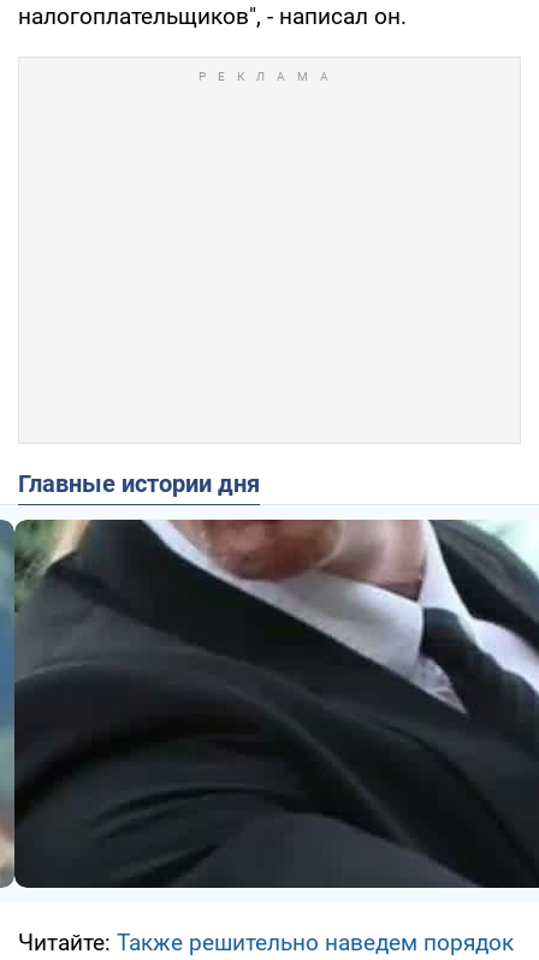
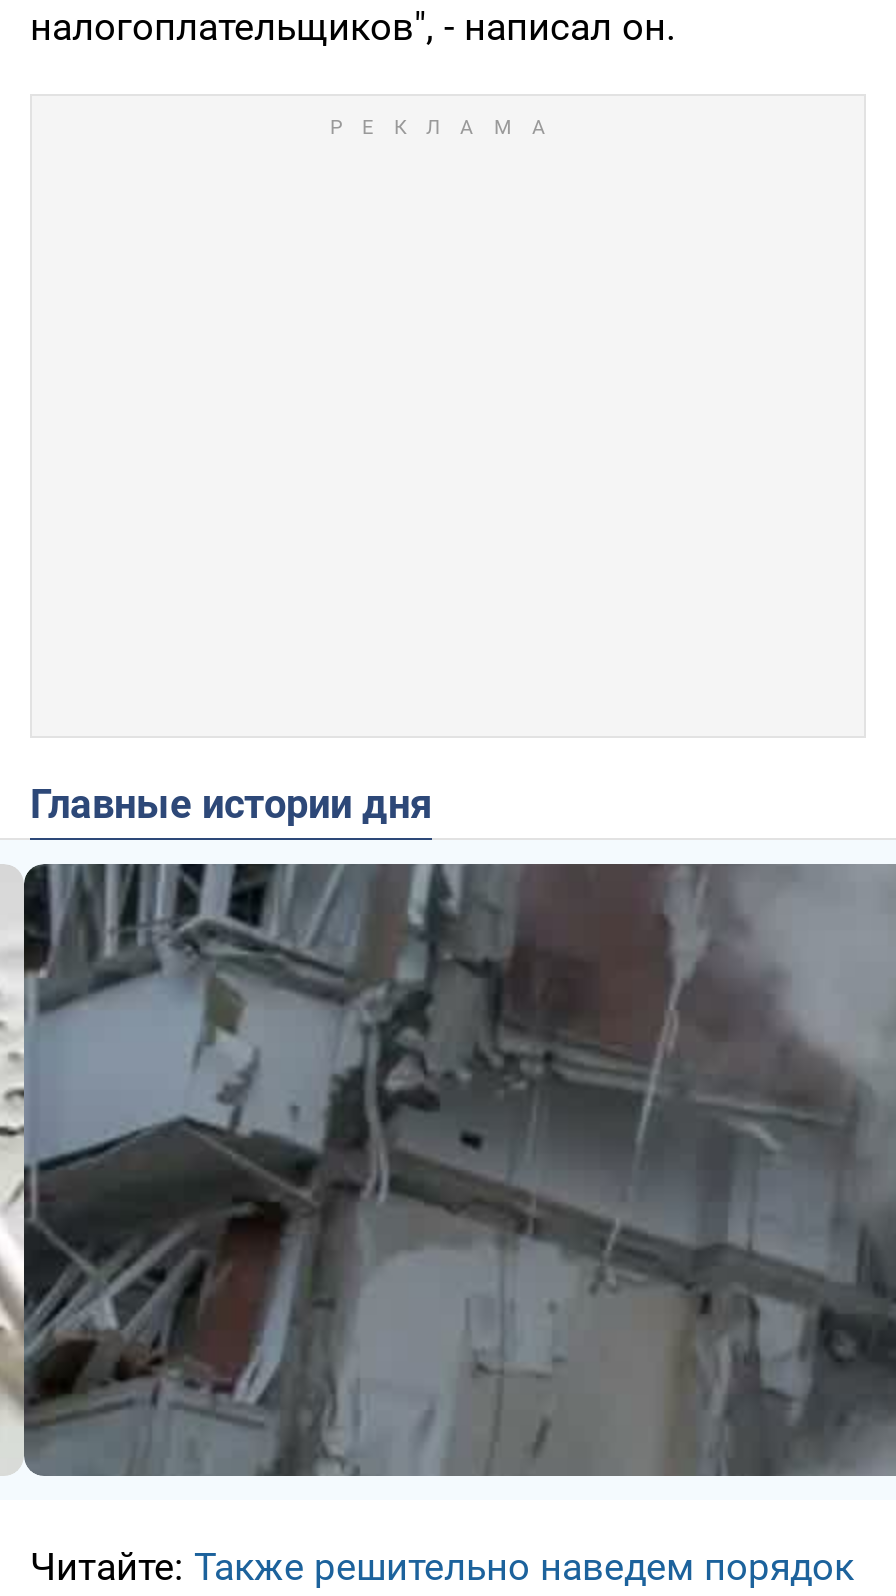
- [image]
+ [image]
